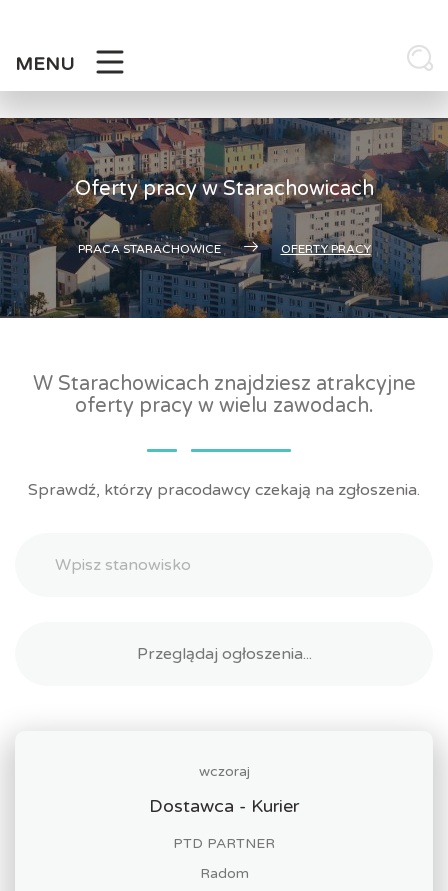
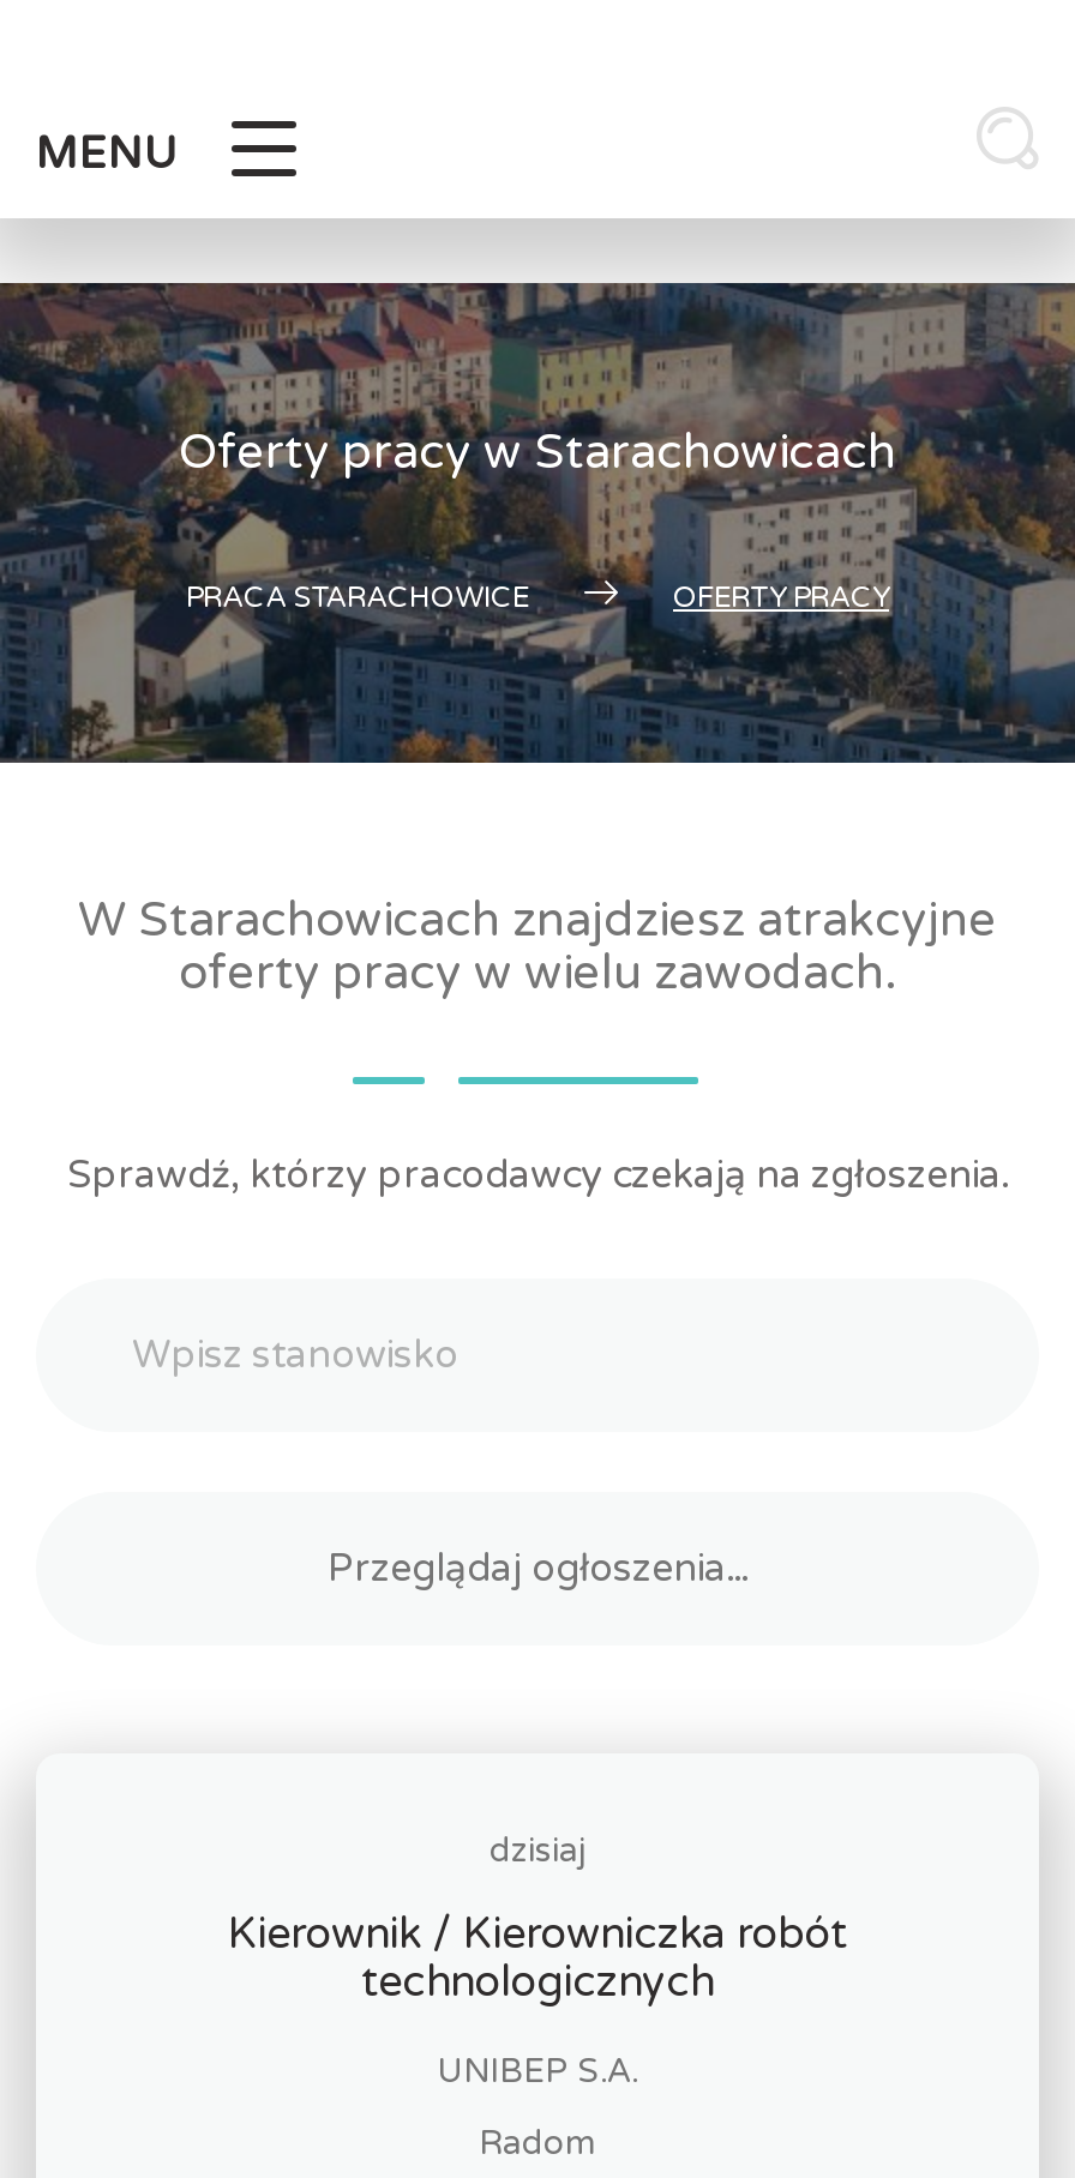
- wczoraj
+ dzisiaj

- Dostawca - Kurier
+ Kierownik / Kierowniczka robót
+ technologicznych

- PTD PARTNER
+ UNIBEP S.A.
